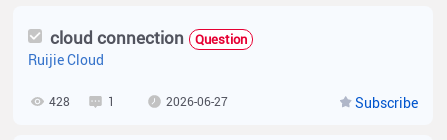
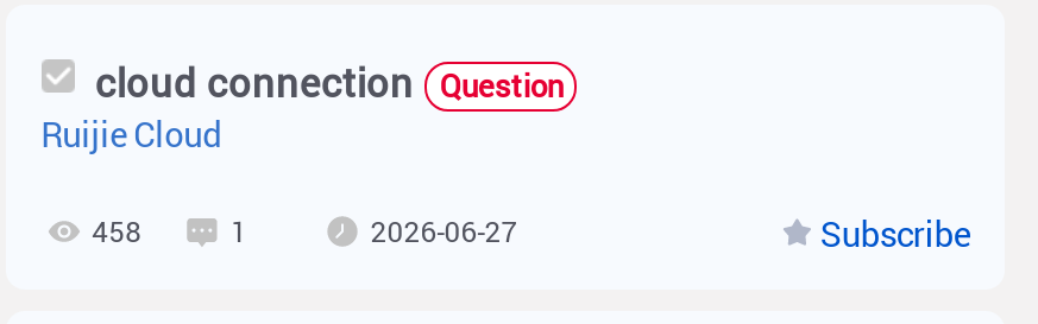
- 428
+ 458
